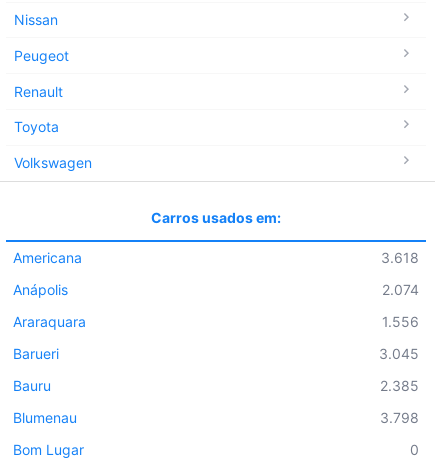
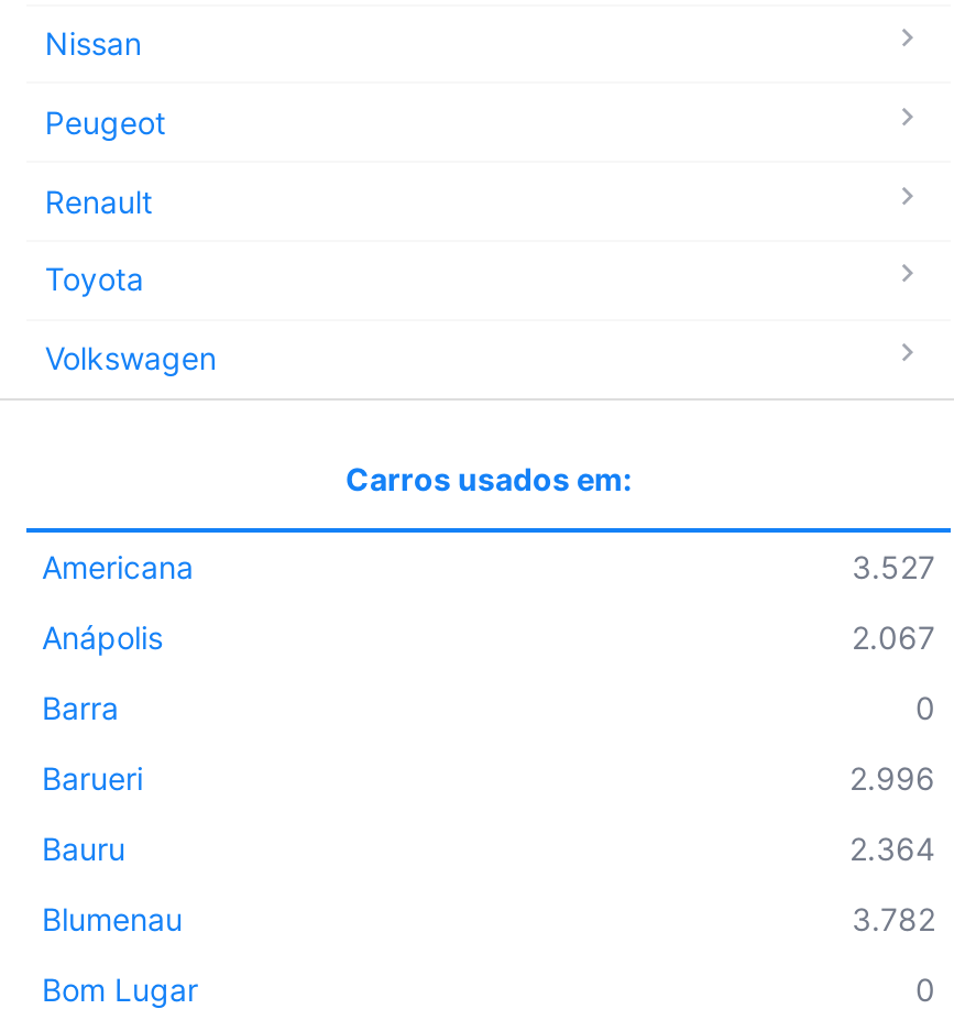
- 3.618
+ 3.527

- 2.074
+ 2.067

- Araraquara
- 1.556
+ Barra
+ 0

- 3.045
+ 2.996

- 2.385
+ 2.364

- 3.798
+ 3.782
